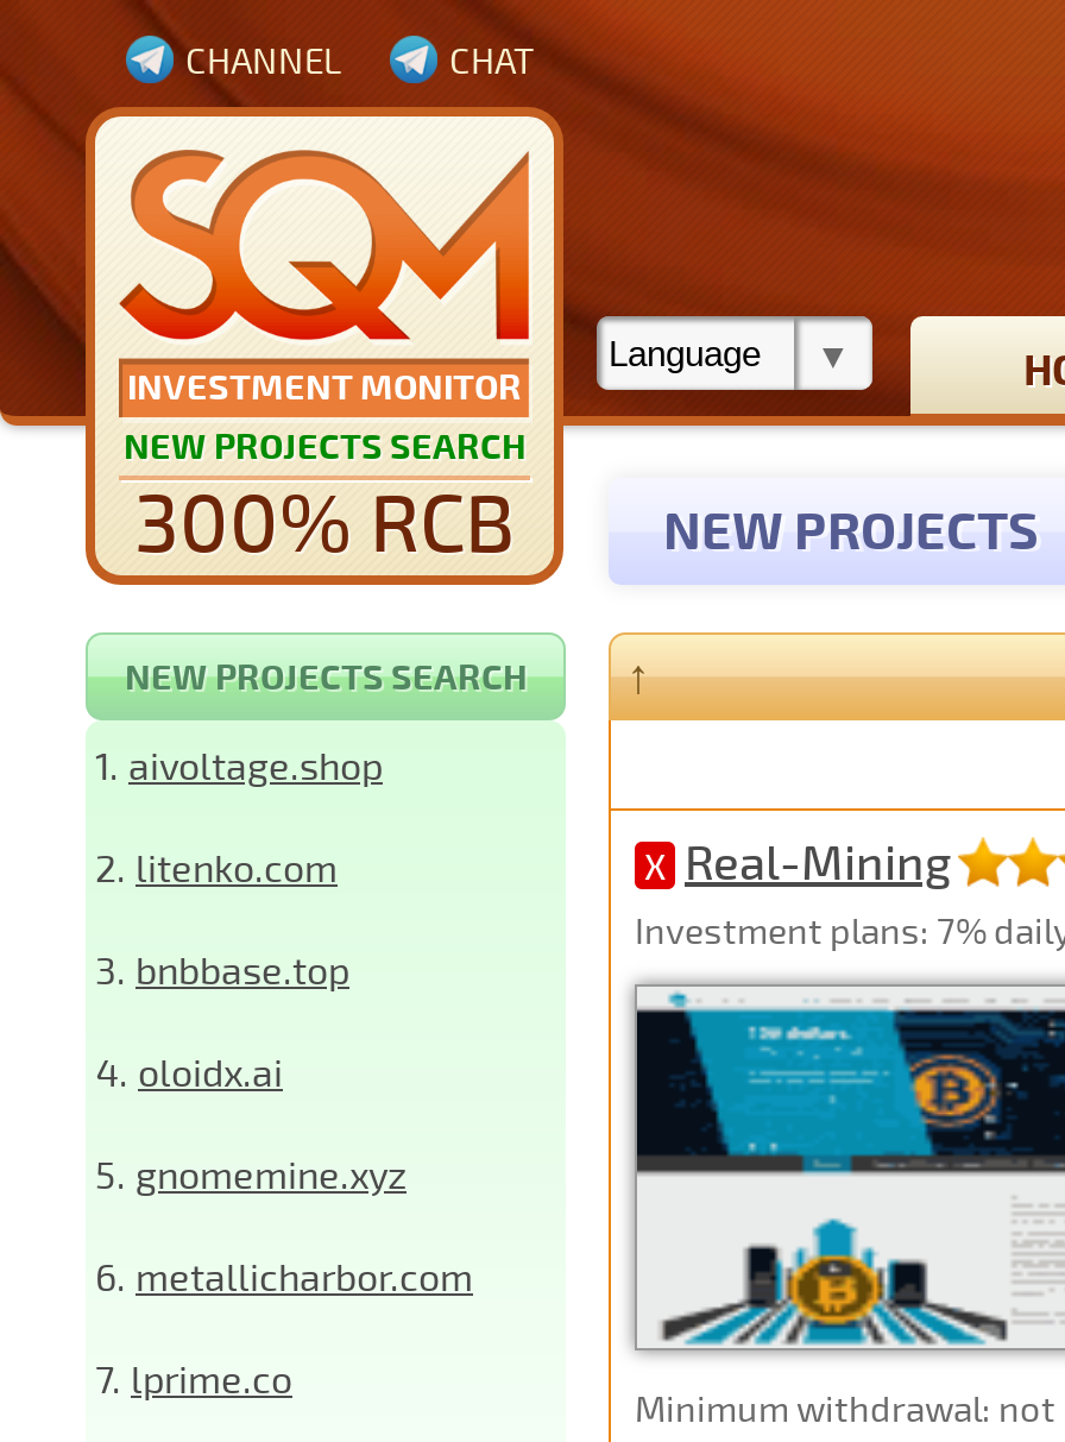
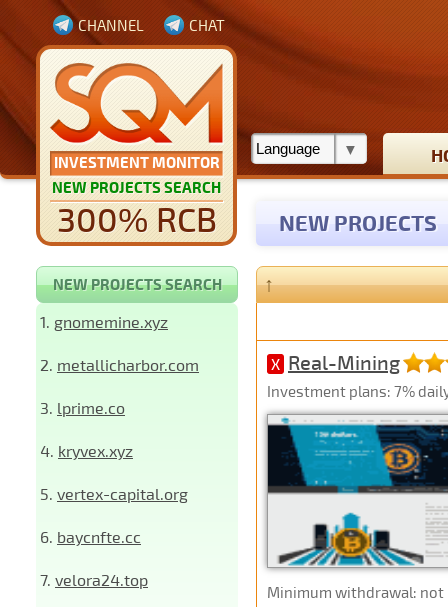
- 1. aivoltage.shop
+ 1. gnomemine.xyz

- 2. litenko.com
+ 2. metallicharbor.com

- 3. bnbbase.top
+ 3. lprime.co

- 4. oloidx.ai
+ 4. kryvex.xyz

- 5. gnomemine.xyz
+ 5. vertex-capital.org

- 6. metallicharbor.com
+ 6. baycnfte.cc

- 7. lprime.co
+ 7. velora24.top
